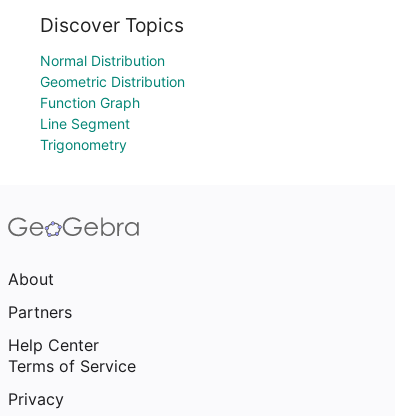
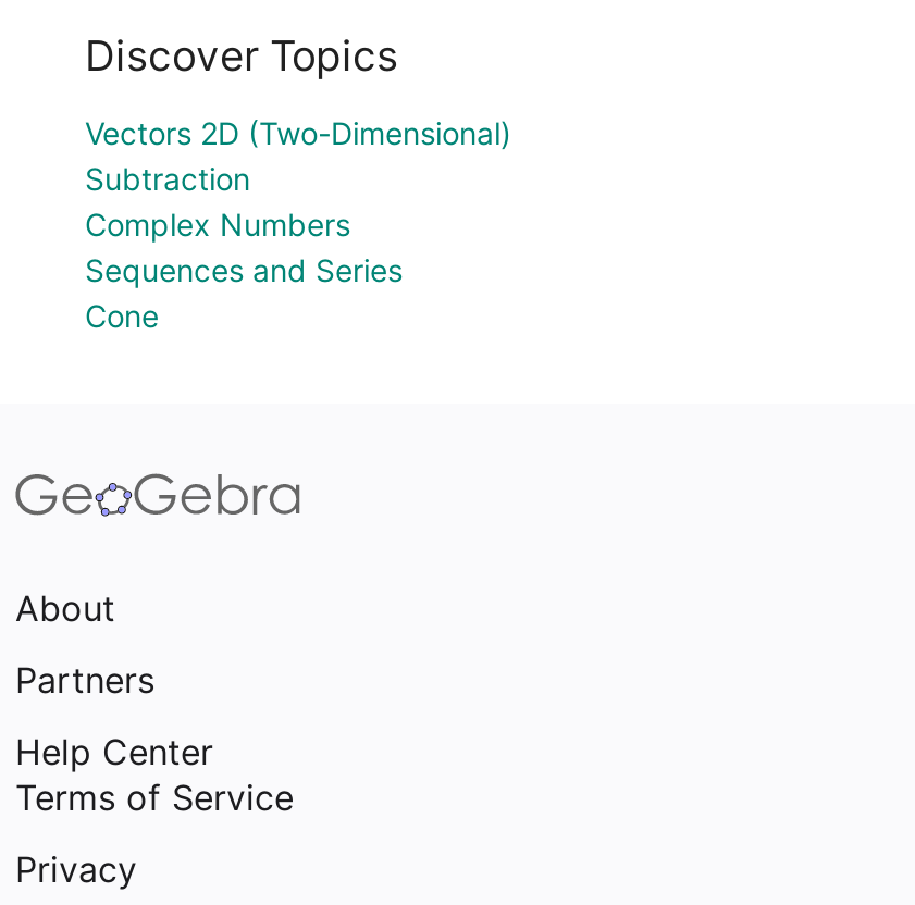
- Normal Distribution
- Geometric Distribution
- Function Graph
- Line Segment
- Trigonometry
+ Vectors 2D (Two-Dimensional)
+ Subtraction
+ Complex Numbers
+ Sequences and Series
+ Cone
